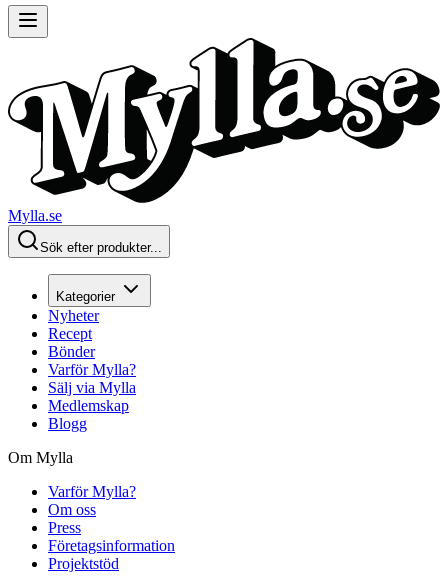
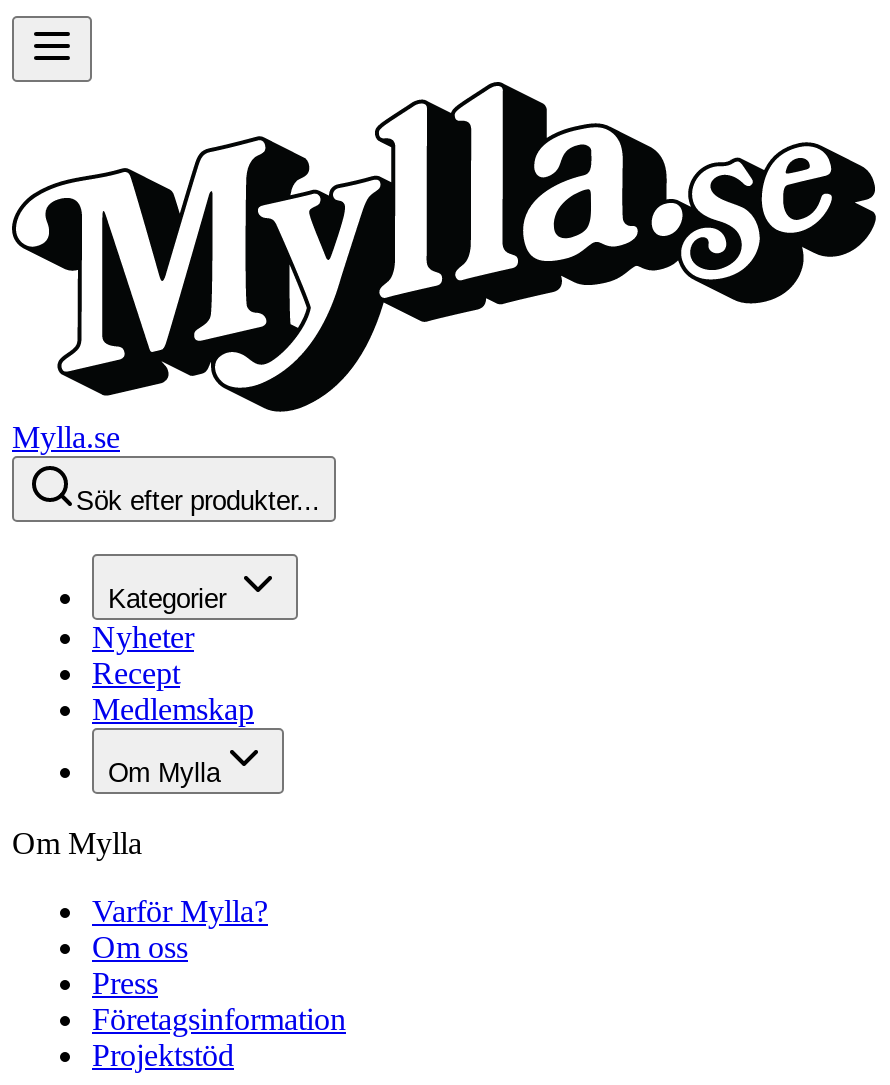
- Bönder
- Varför Mylla?
- Sälj via Mylla

- Blogg
+ Om Mylla
